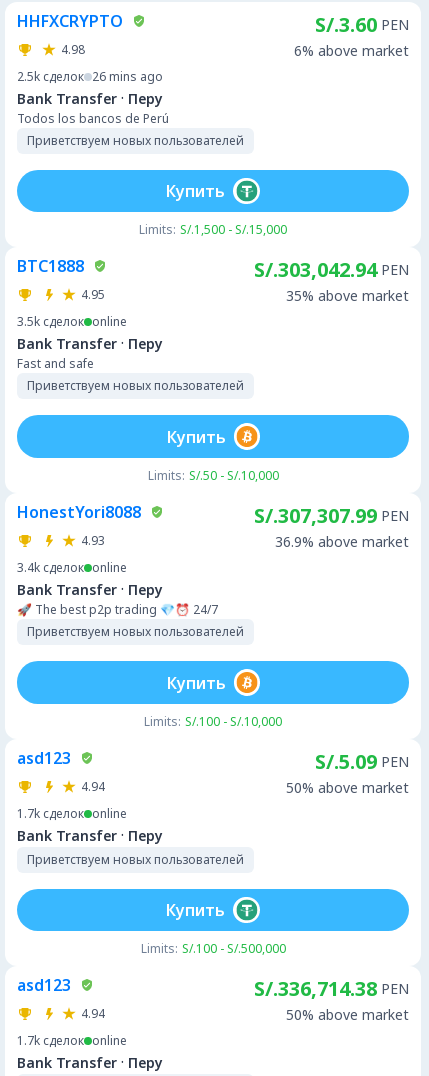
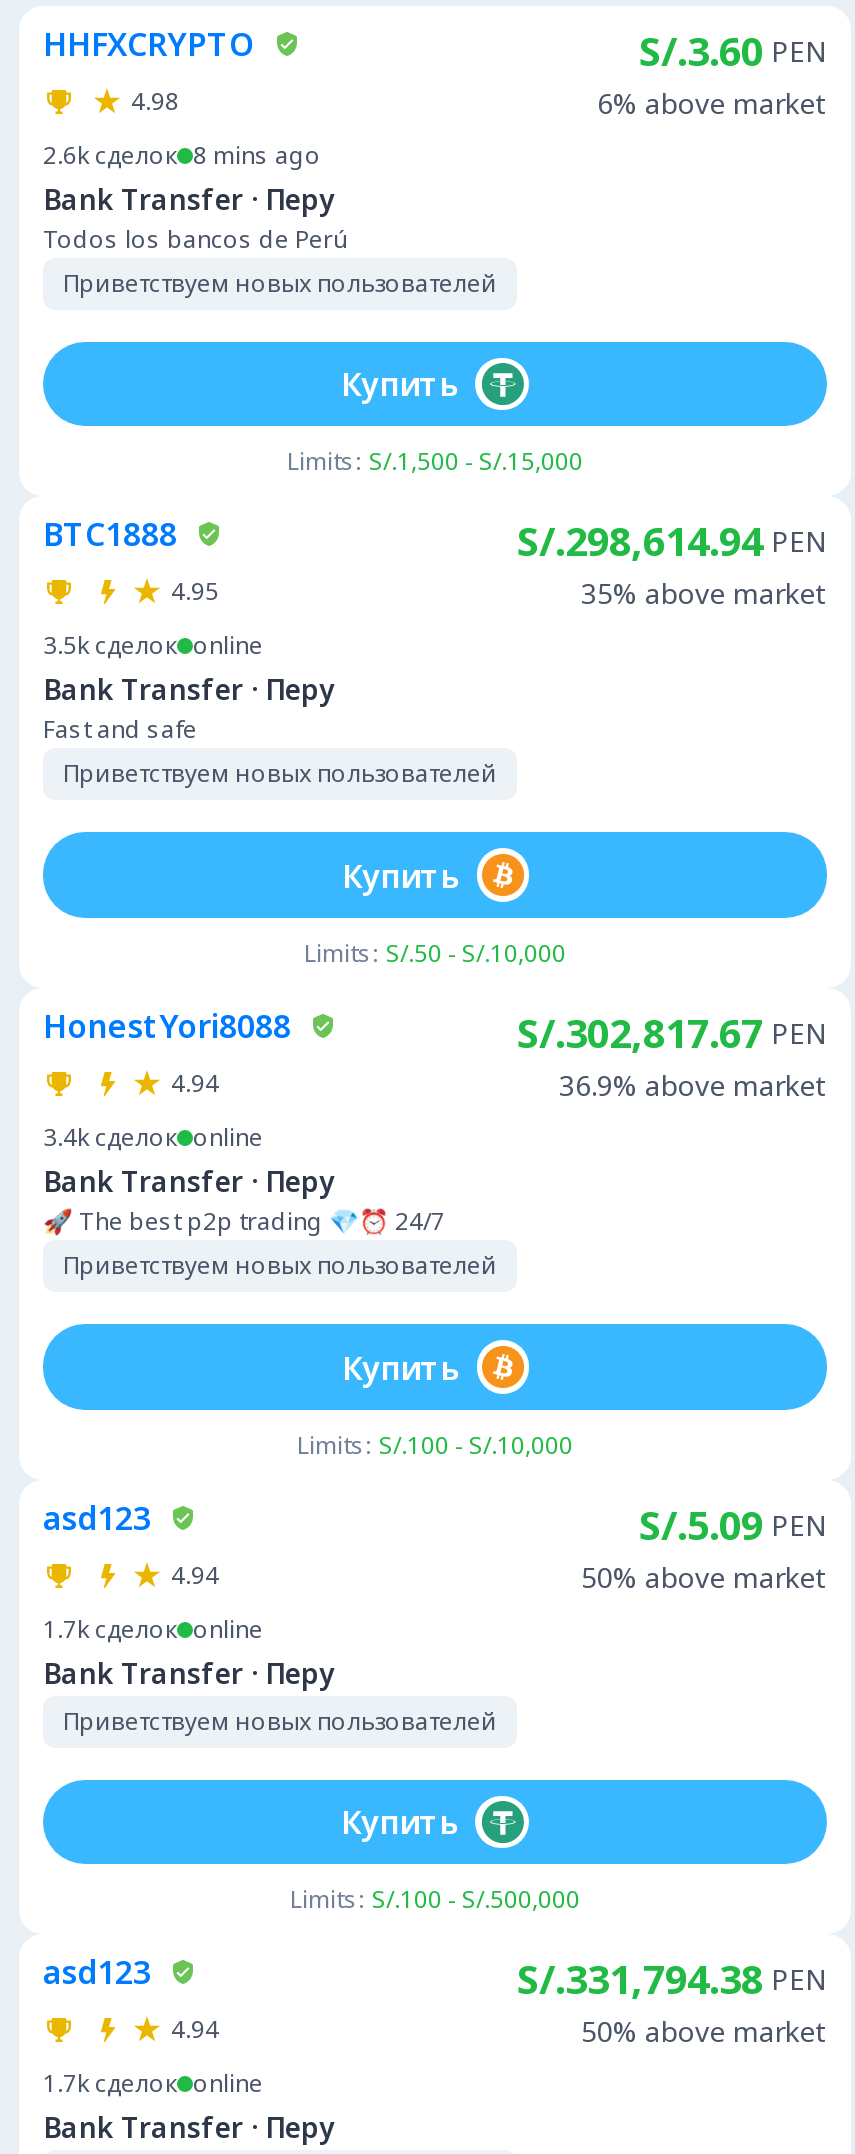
- 2.5k сделок 26 mins ago
+ 2.6k сделок 8 mins ago

- S/.303,042.94 PEN
+ S/.298,614.94 PEN

- S/.307,307.99 PEN
+ S/.302,817.67 PEN

- 4.93
+ 4.94

- S/.336,714.38 PEN
+ S/.331,794.38 PEN
